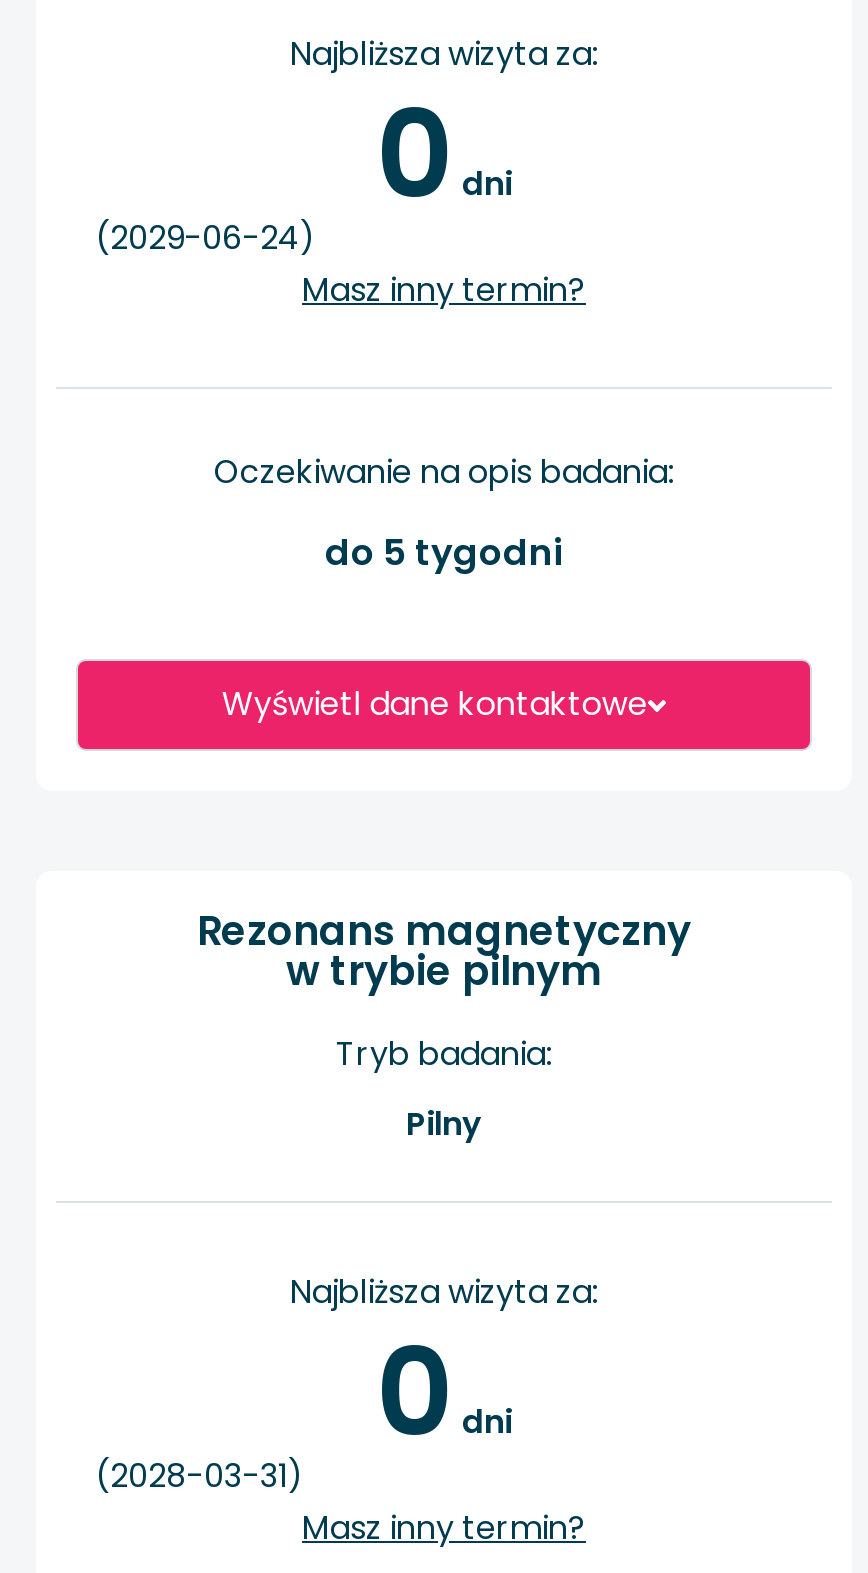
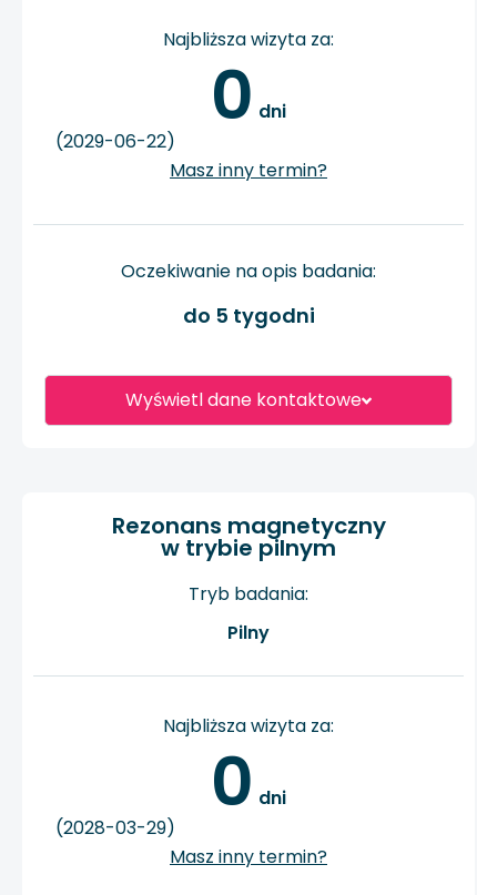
- (2029-06-24)
+ (2029-06-22)

- (2028-03-31)
+ (2028-03-29)
